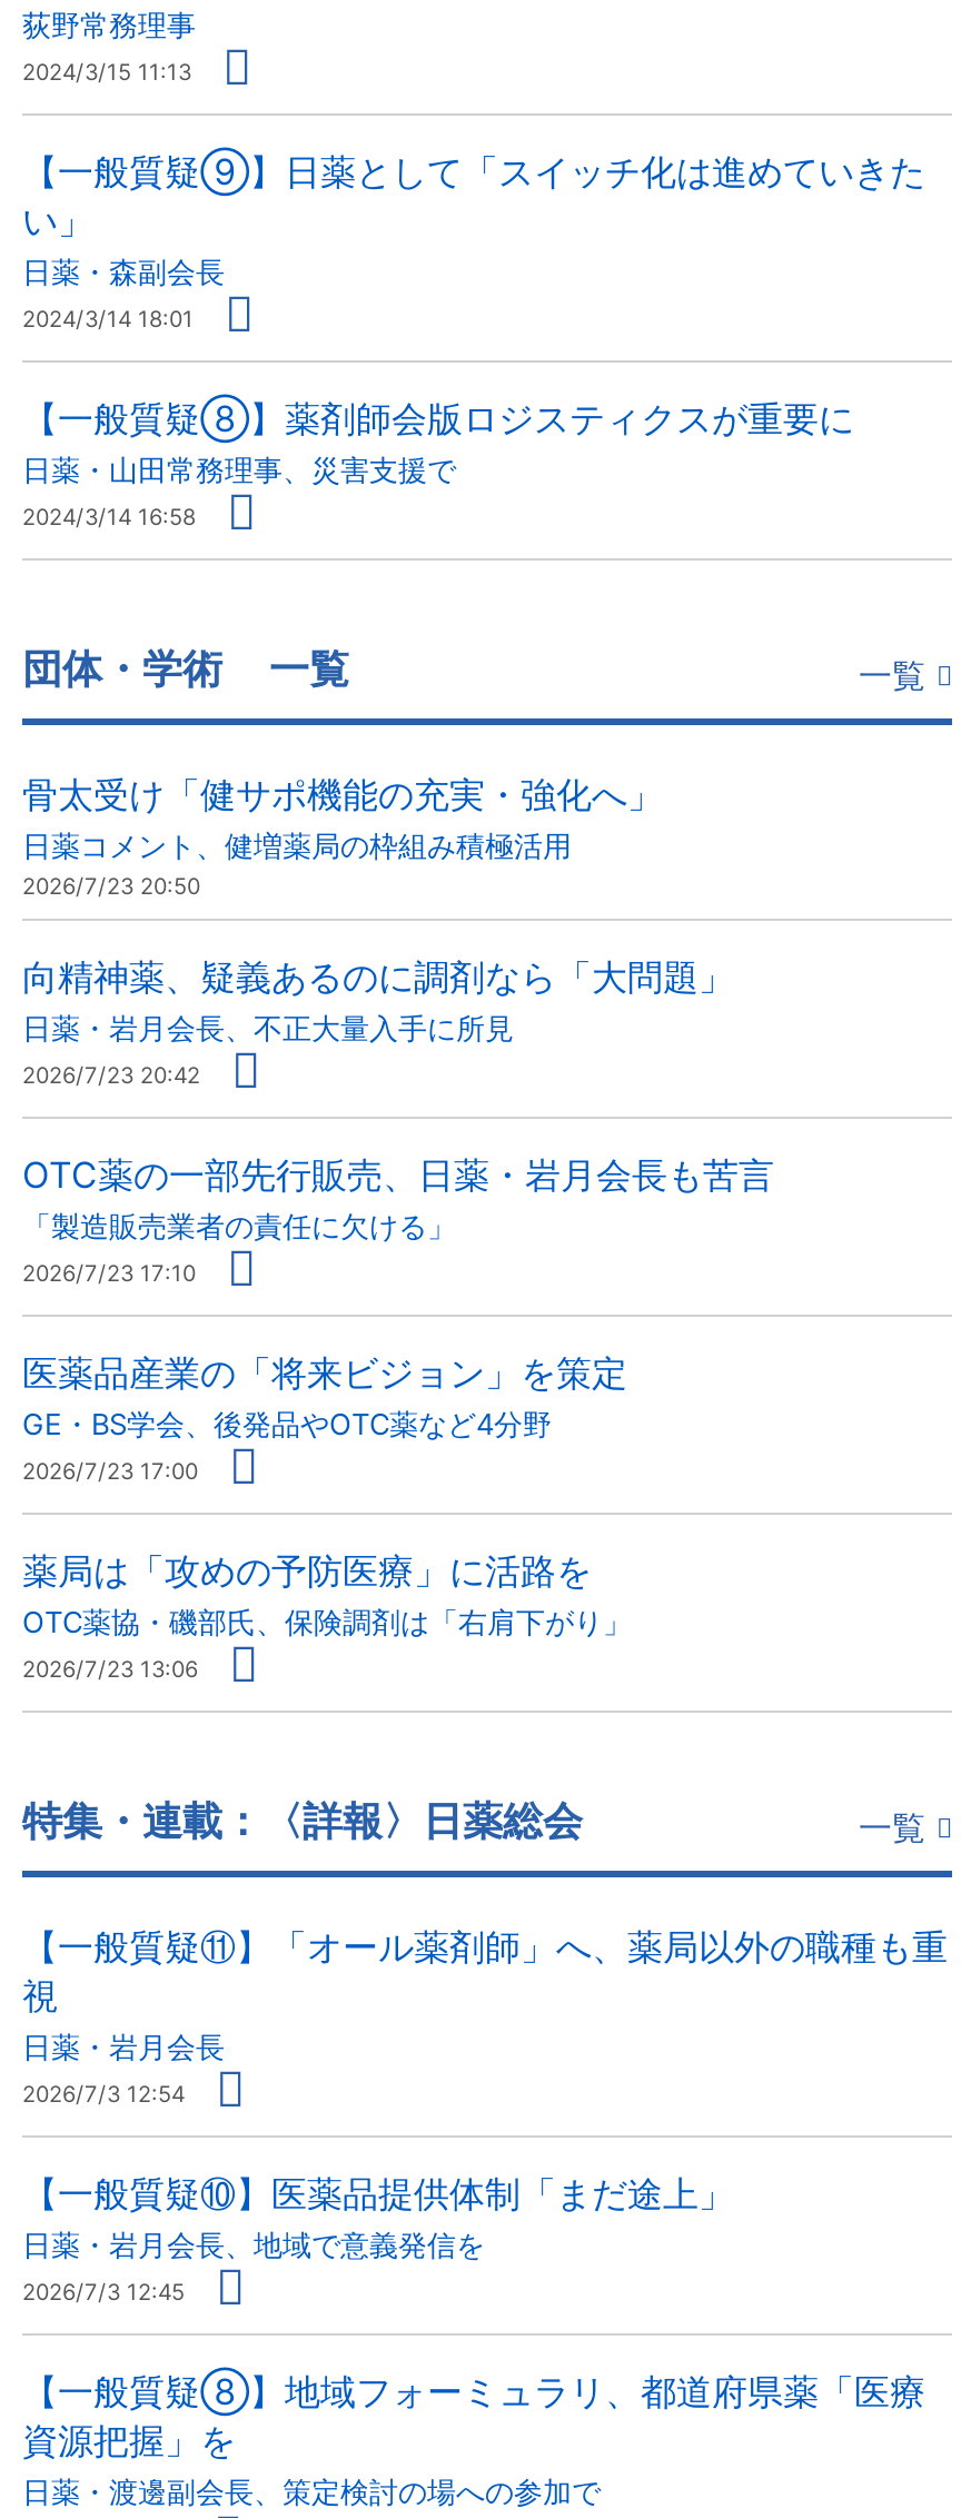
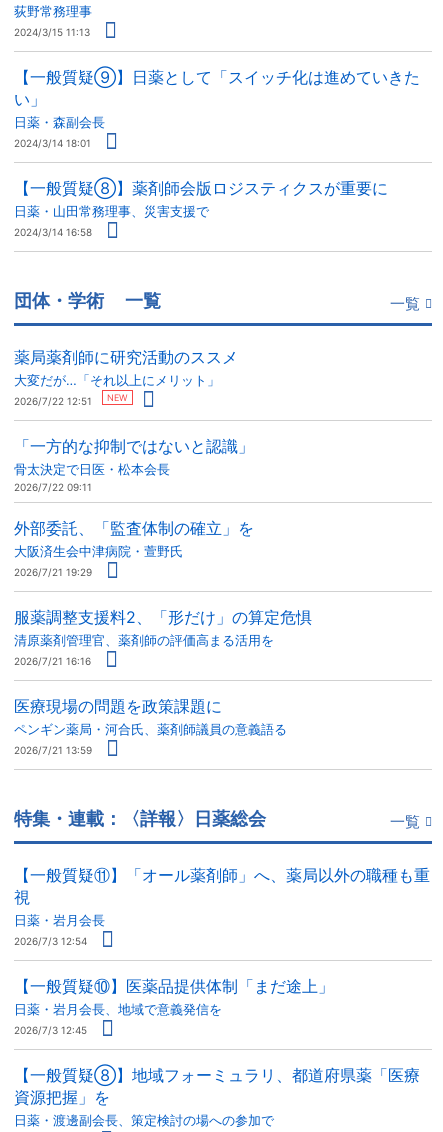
- 骨太受け「健サポ機能の充実・強化へ」
- 日薬コメント、健増薬局の枠組み積極活用
- 2026/7/23 20:50
+ 薬局薬剤師に研究活動のススメ
+ 大変だが…「それ以上にメリット」
+ 2026/7/22 12:51
+ NEW

- 向精神薬、疑義あるのに調剤なら「大問題」
- 日薬・岩月会長、不正大量入手に所見
- 2026/7/23 20:42
+ 「一方的な抑制ではないと認識」
+ 骨太決定で日医・松本会長
+ 2026/7/22 09:11

- OTC薬の一部先行販売、日薬・岩月会長も苦言
- 「製造販売業者の責任に欠ける」
- 2026/7/23 17:10
+ 外部委託、「監査体制の確立」を
+ 大阪済生会中津病院・萱野氏
+ 2026/7/21 19:29

- 医薬品産業の「将来ビジョン」を策定
- GE・BS学会、後発品やOTC薬など4分野
- 2026/7/23 17:00
+ 服薬調整支援料2、「形だけ」の算定危惧
+ 清原薬剤管理官、薬剤師の評価高まる活用を
+ 2026/7/21 16:16

- 薬局は「攻めの予防医療」に活路を
- OTC薬協・磯部氏、保険調剤は「右肩下がり」
- 2026/7/23 13:06
+ 医療現場の問題を政策課題に
+ ペンギン薬局・河合氏、薬剤師議員の意義語る
+ 2026/7/21 13:59
